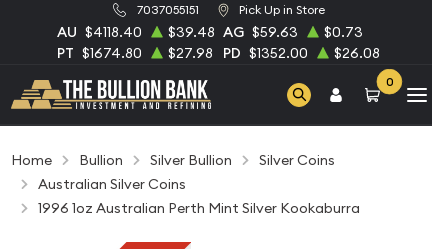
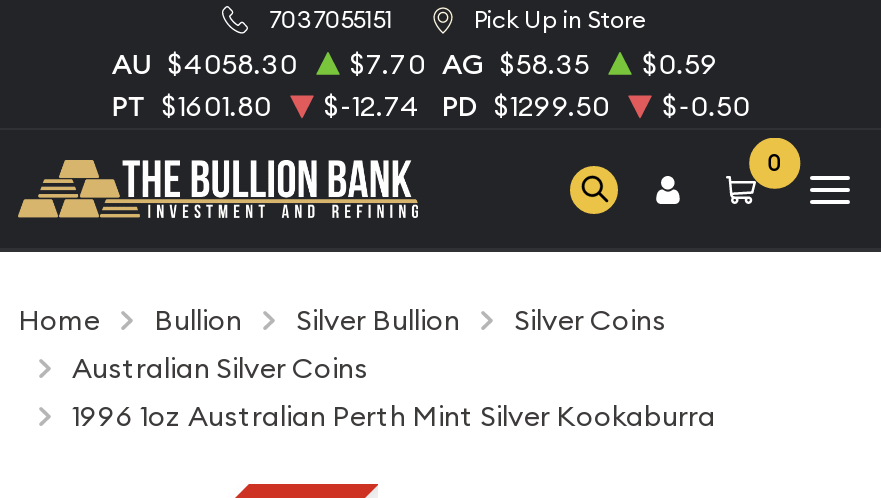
- AU $4118.40
- $39.48 AG $59.63
- $0.73
- PT $1674.80
- $27.98 PD $1352.00
- $26.08
+ AU $4058.30
+ $7.70 AG $58.35
+ $0.59
+ PT $1601.80
+ $-12.74
+ PD $1299.50
+ $-0.50
